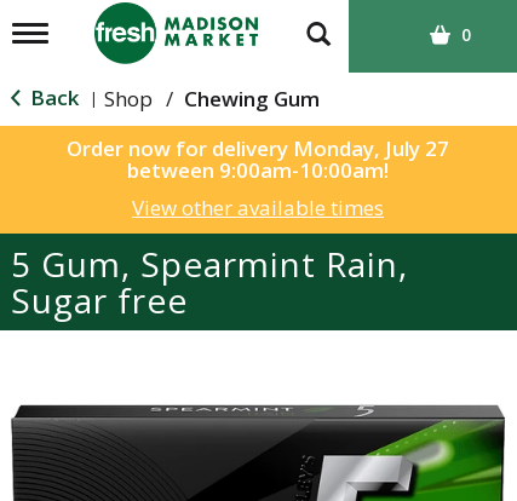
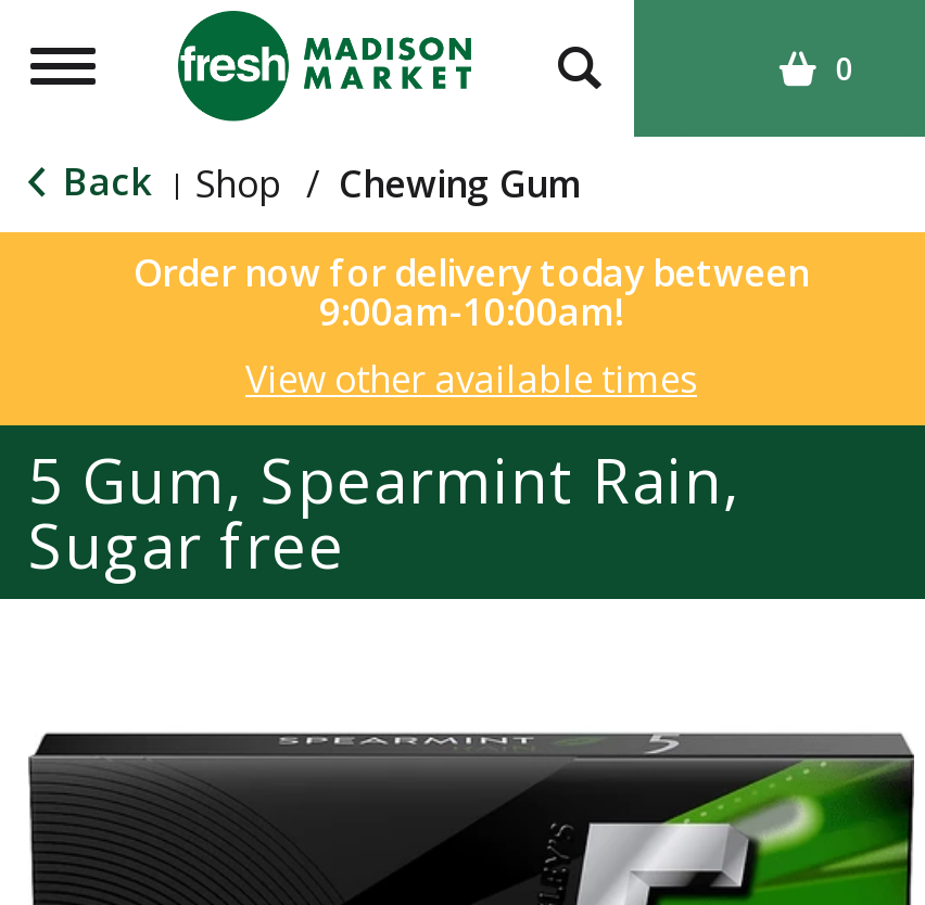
- Order now for delivery Monday, July 27
- between 9:00am-10:00am!
+ Order now for delivery today between
+ 9:00am-10:00am!
